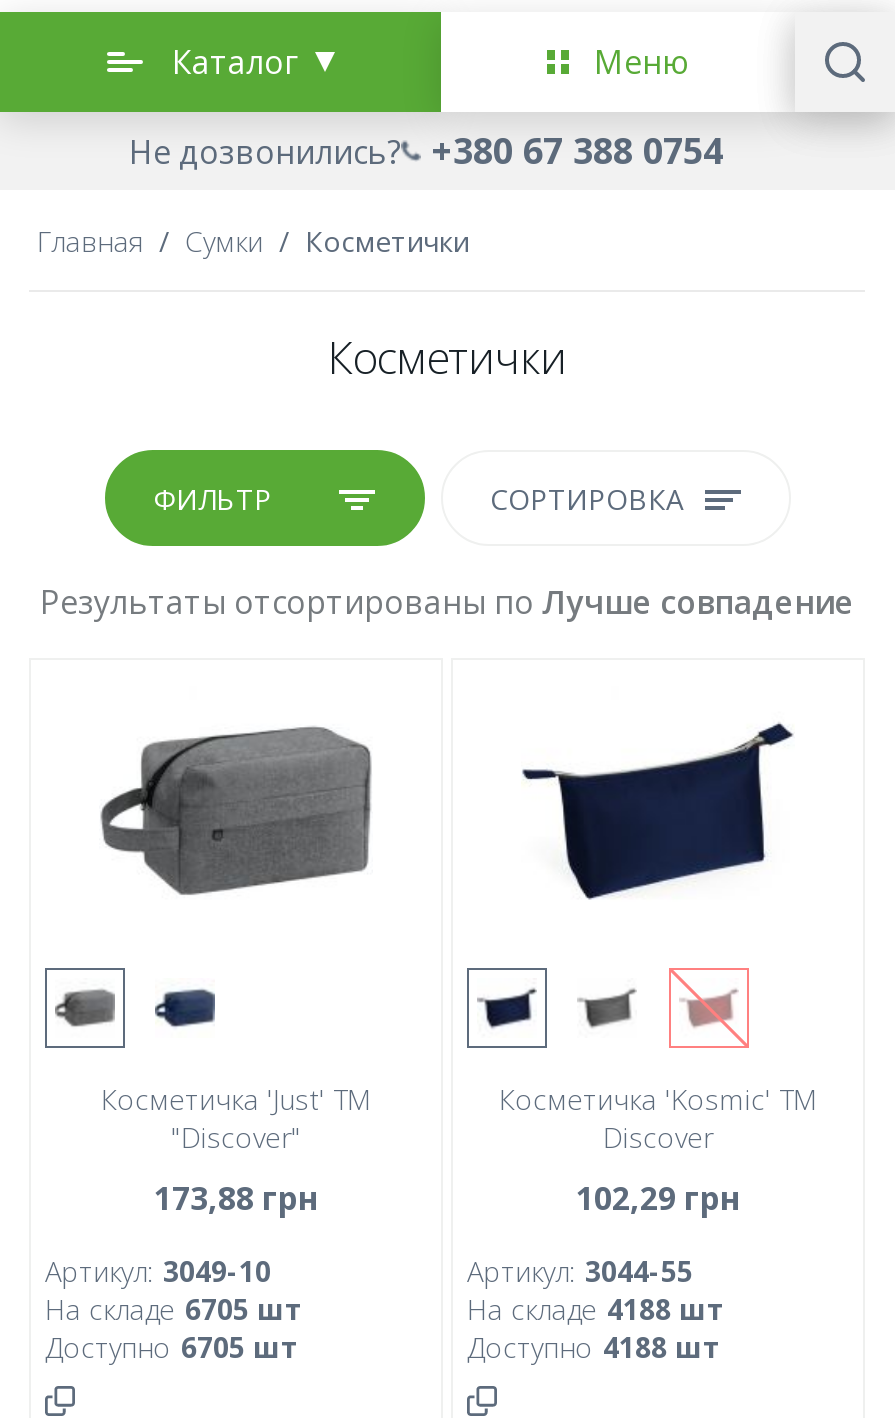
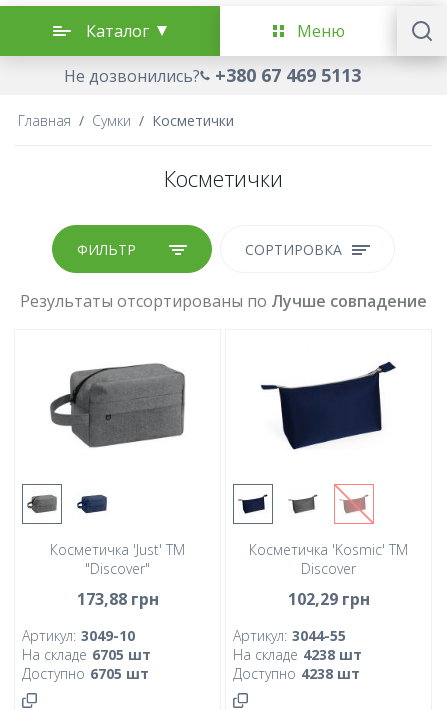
- Не дозвонились? +380 67 388 0754
+ Не дозвонились? +380 67 469 5113

- На складе 4188 шт
+ На складе 4238 шт

- Доступно 4188 шт
+ Доступно 4238 шт
